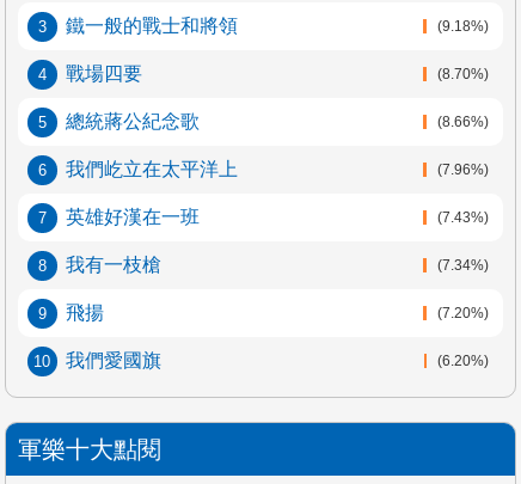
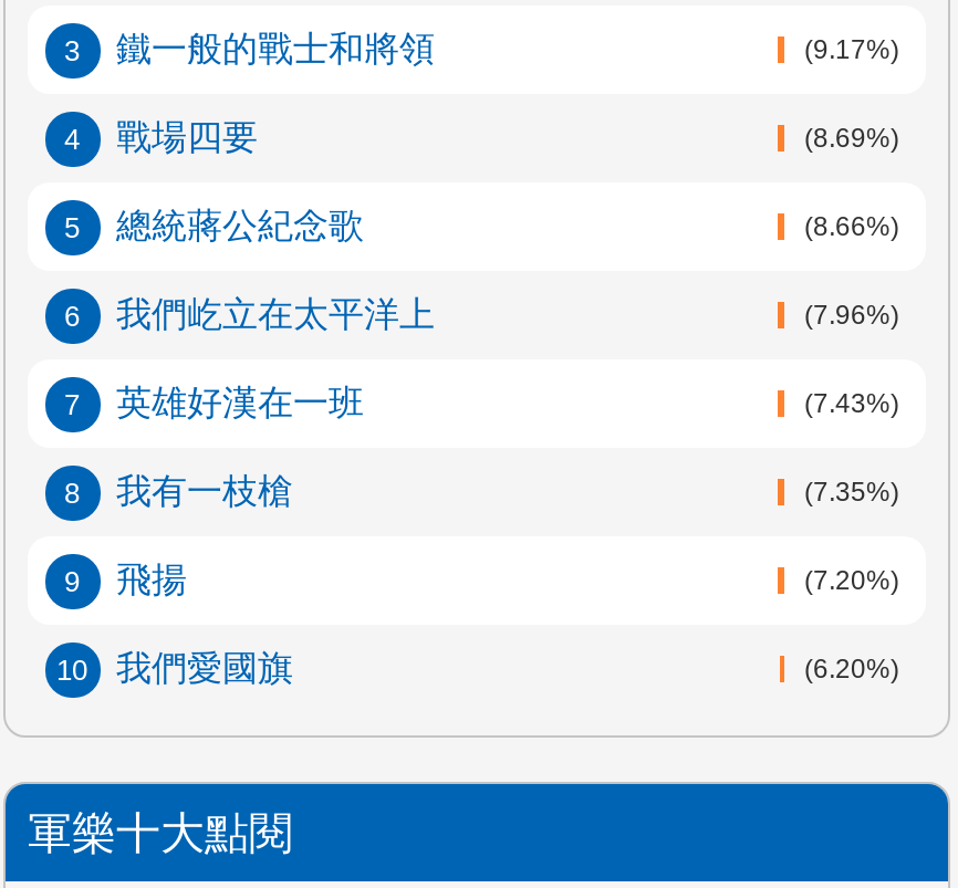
- (9.18%)
+ (9.17%)

- (8.70%)
+ (8.69%)

- (7.34%)
+ (7.35%)
